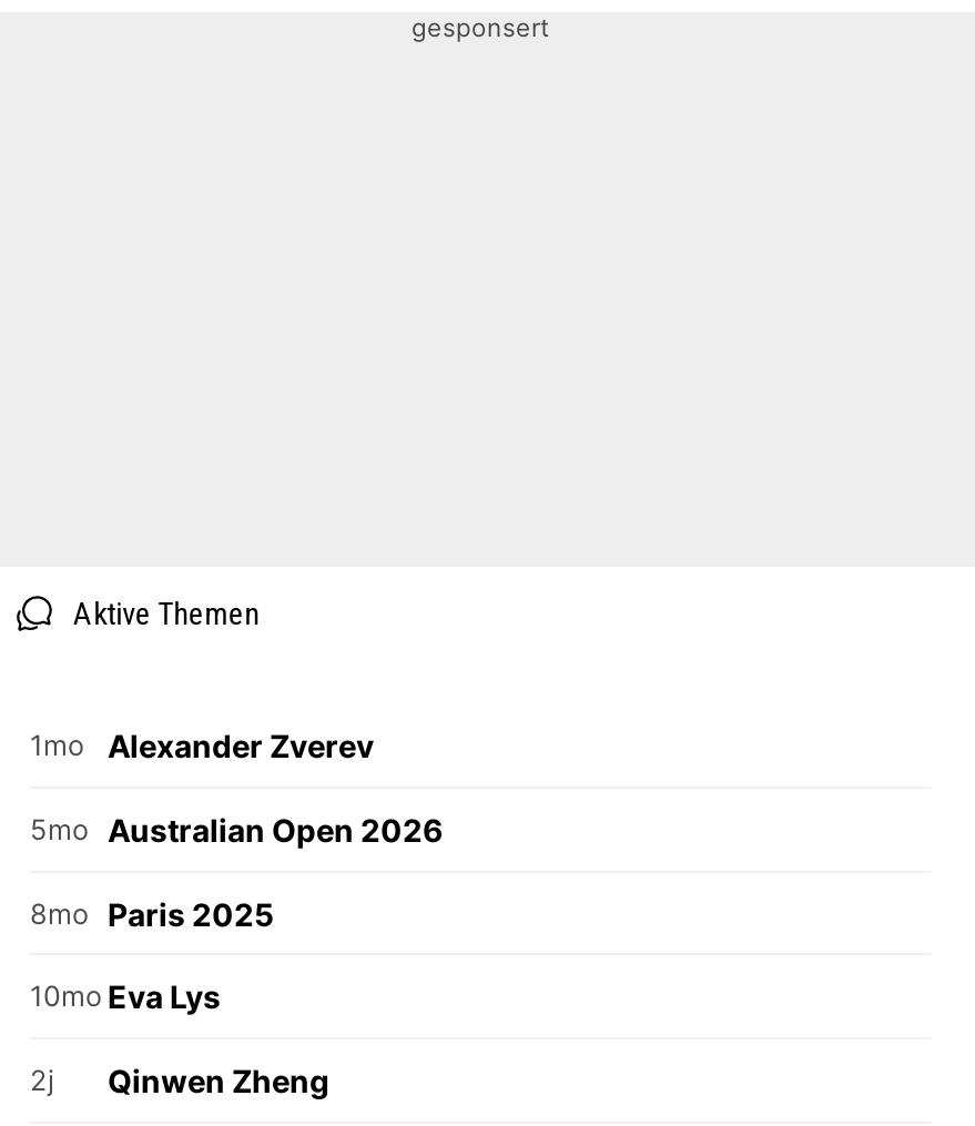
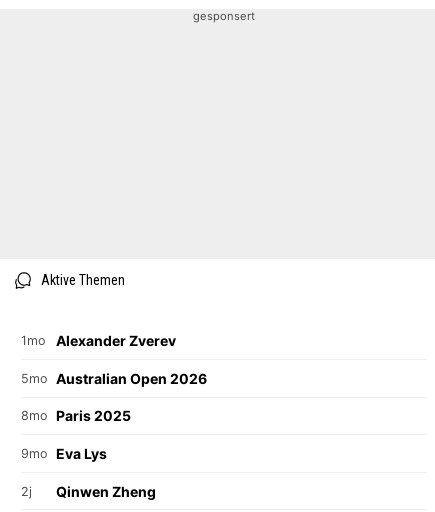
- 10mo Eva Lys
+ 9mo Eva Lys
